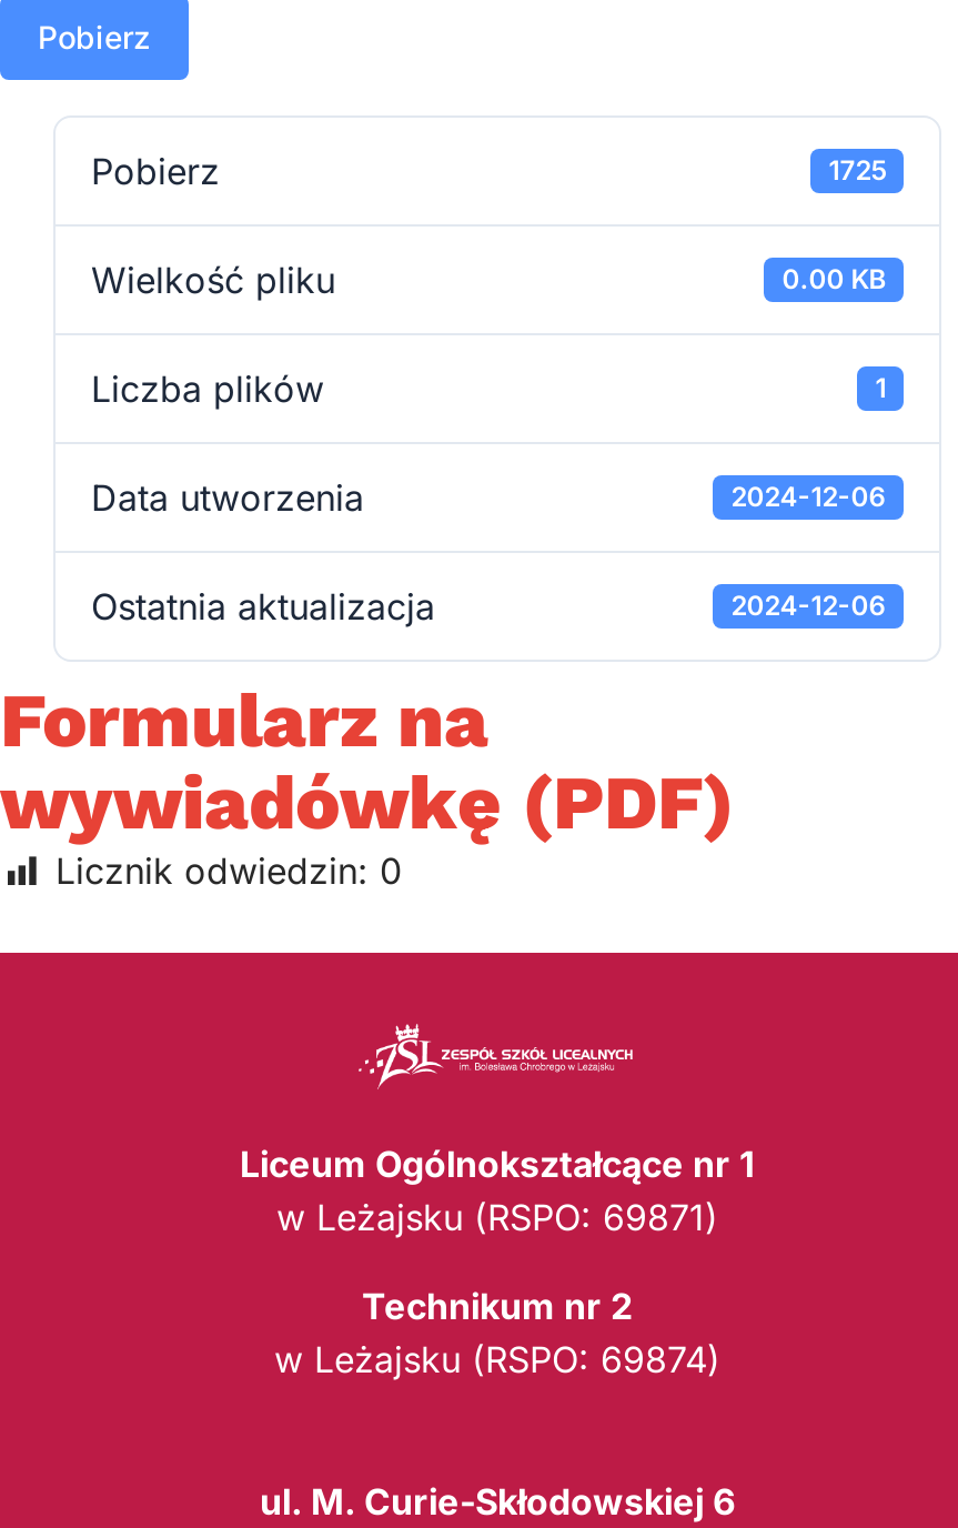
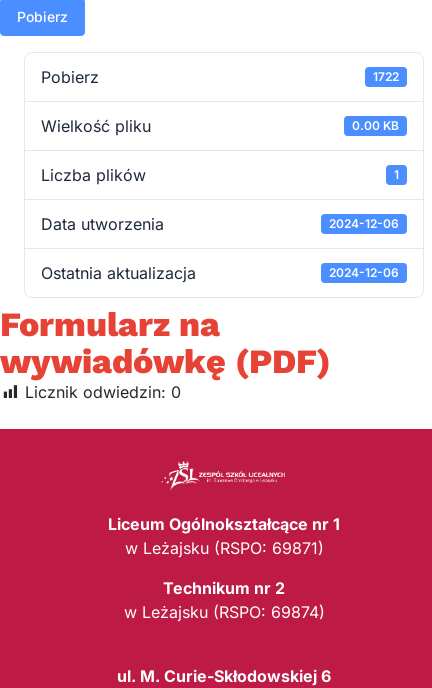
- 1725
+ 1722
